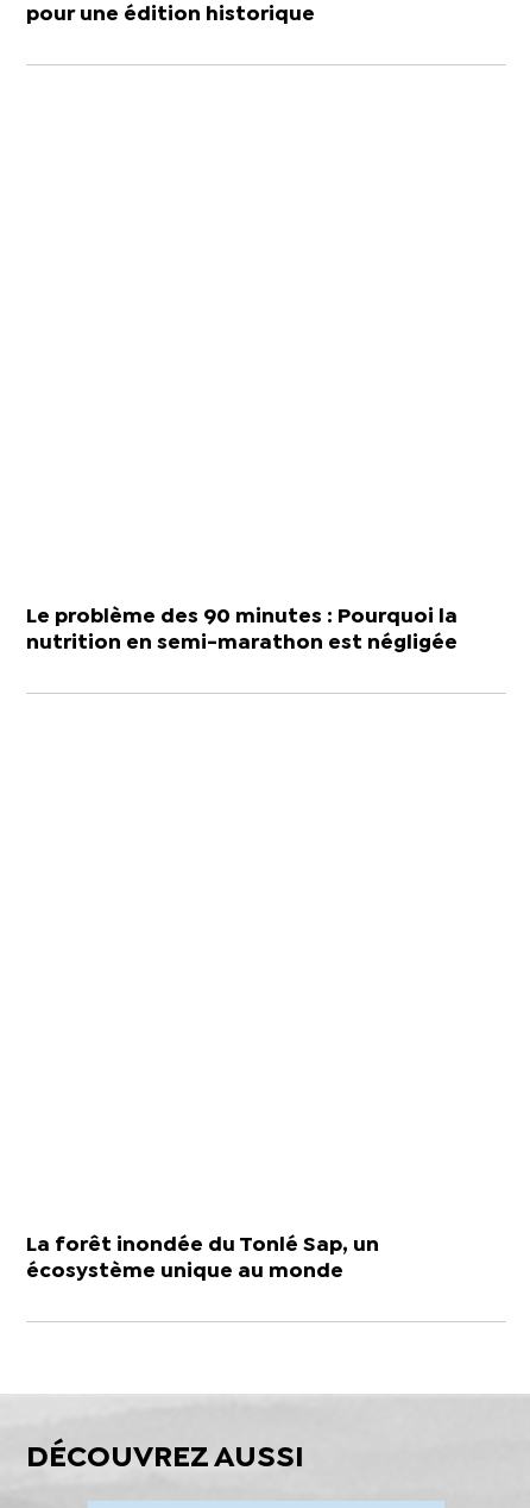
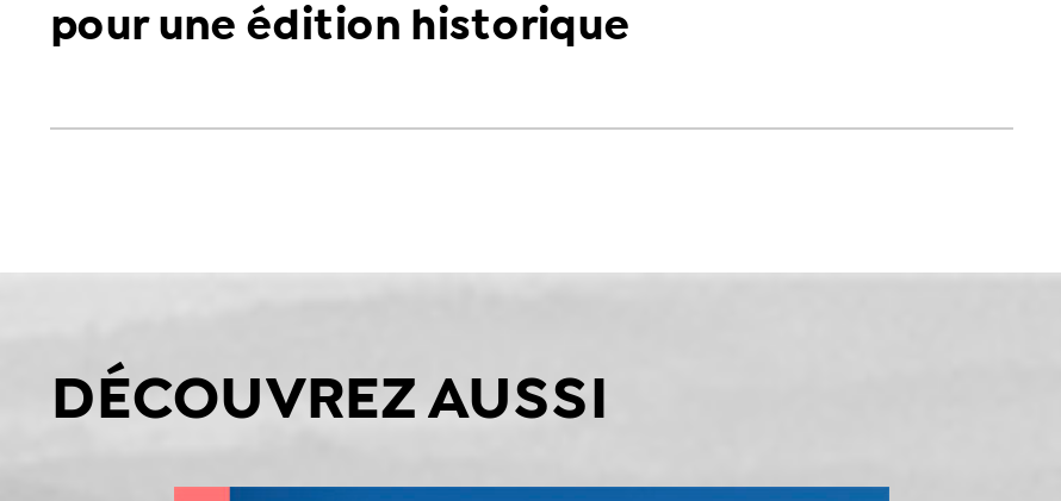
- Le problème des 90 minutes : Pourquoi la
- nutrition en semi-marathon est négligée

- La forêt inondée du Tonlé Sap, un
- écosystème unique au monde
